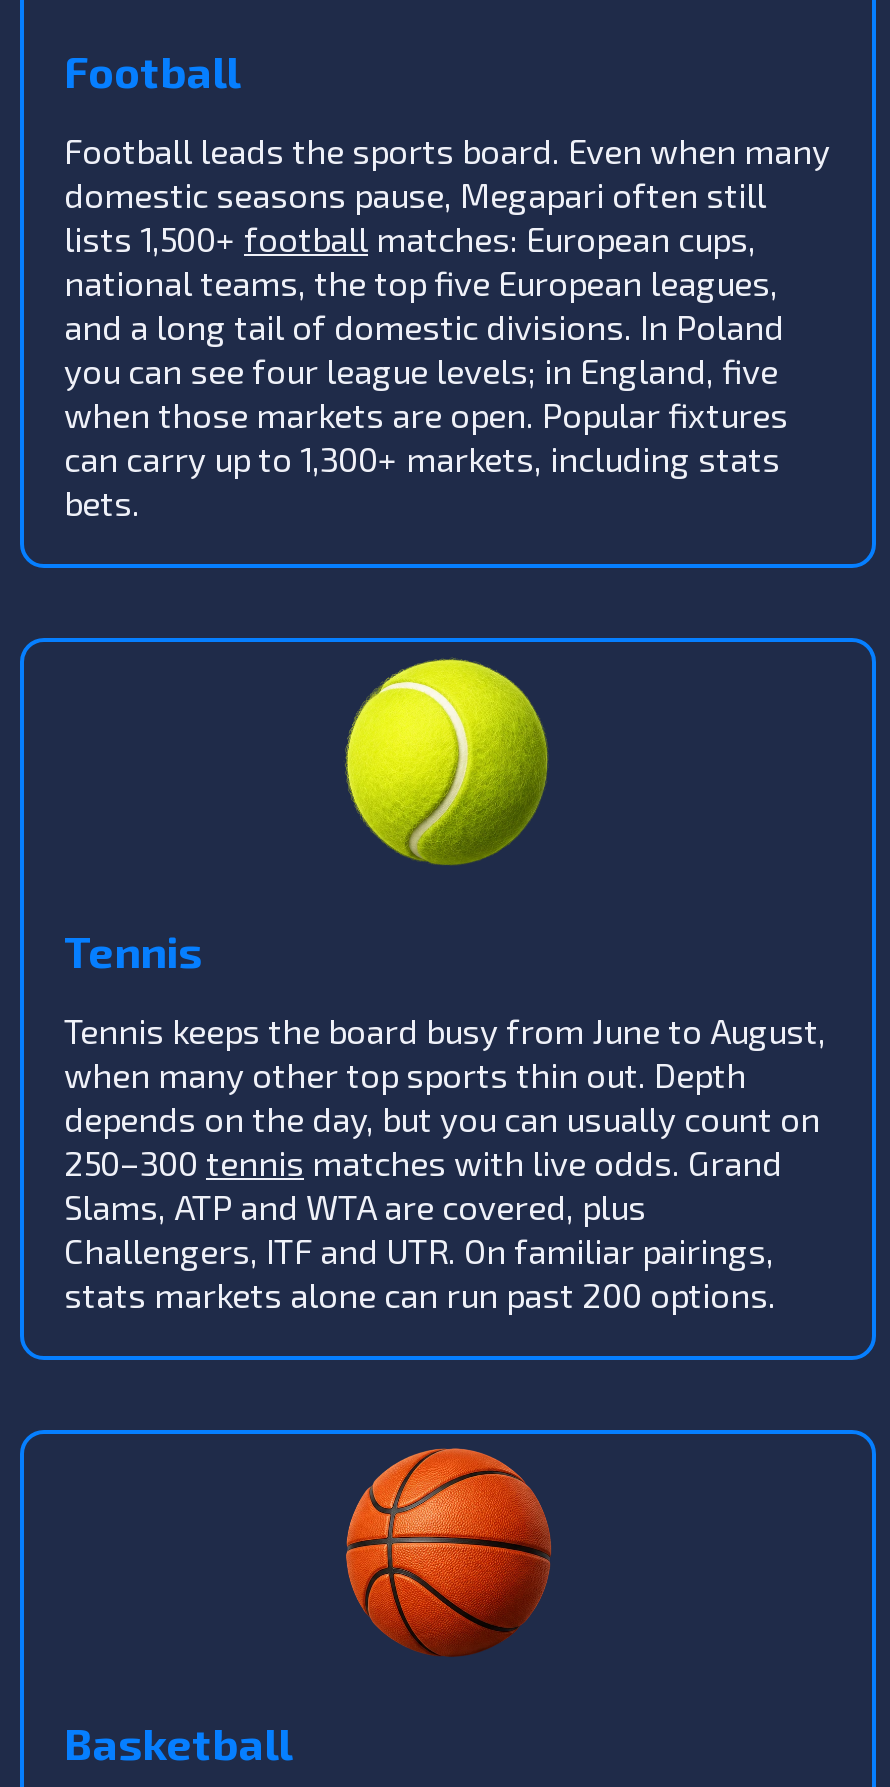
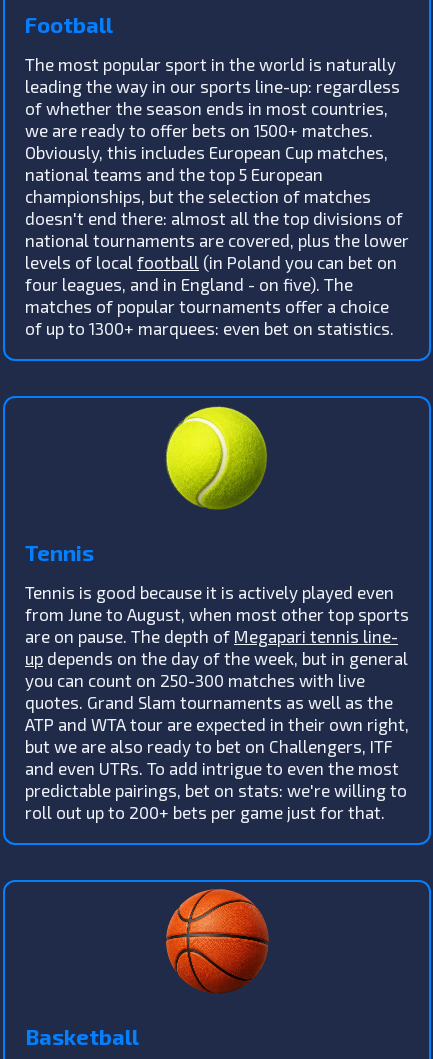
- Football leads the sports board. Even when many
- domestic seasons pause, Megapari often still
- lists 1,500+ football matches: European cups,
- national teams, the top five European leagues,
- and a long tail of domestic divisions. In Poland
- you can see four league levels; in England, five
- when those markets are open. Popular fixtures
- can carry up to 1,300+ markets, including stats
- bets.
+ The most popular sport in the world is naturally
+ leading the way in our sports line-up: regardless
+ of whether the season ends in most countries,
+ we are ready to offer bets on 1500+ matches.
+ Obviously, this includes European Cup matches,
+ national teams and the top 5 European
+ championships, but the selection of matches
+ doesn't end there: almost all the top divisions of
+ national tournaments are covered, plus the lower
+ levels of local football (in Poland you can bet on
+ four leagues, and in England - on five). The
+ matches of popular tournaments offer a choice
+ of up to 1300+ marquees: even bet on statistics.

- Tennis keeps the board busy from June to August,
- when many other top sports thin out. Depth
- depends on the day, but you can usually count on
- 250–300 tennis matches with live odds. Grand
- Slams, ATP and WTA are covered, plus
- Challengers, ITF and UTR. On familiar pairings,
- stats markets alone can run past 200 options.
+ Tennis is good because it is actively played even
+ from June to August, when most other top sports
+ are on pause. The depth of Megapari tennis line-
+ up depends on the day of the week, but in general
+ you can count on 250-300 matches with live
+ quotes. Grand Slam tournaments as well as the
+ ATP and WTA tour are expected in their own right,
+ but we are also ready to bet on Challengers, ITF
+ and even UTRs. To add intrigue to even the most
+ predictable pairings, bet on stats: we're willing to
+ roll out up to 200+ bets per game just for that.
